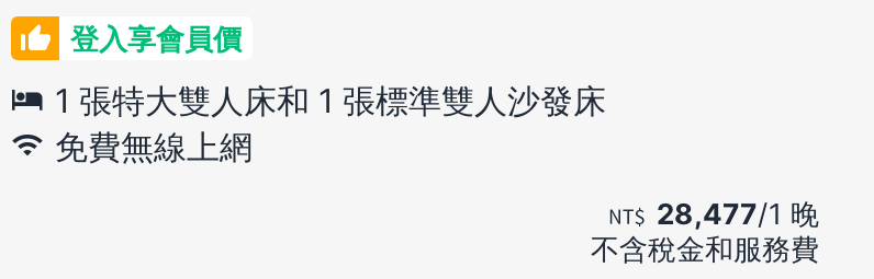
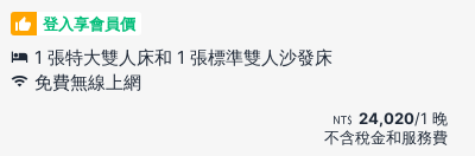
- 28,477/1 晚
+ 24,020/1 晚
